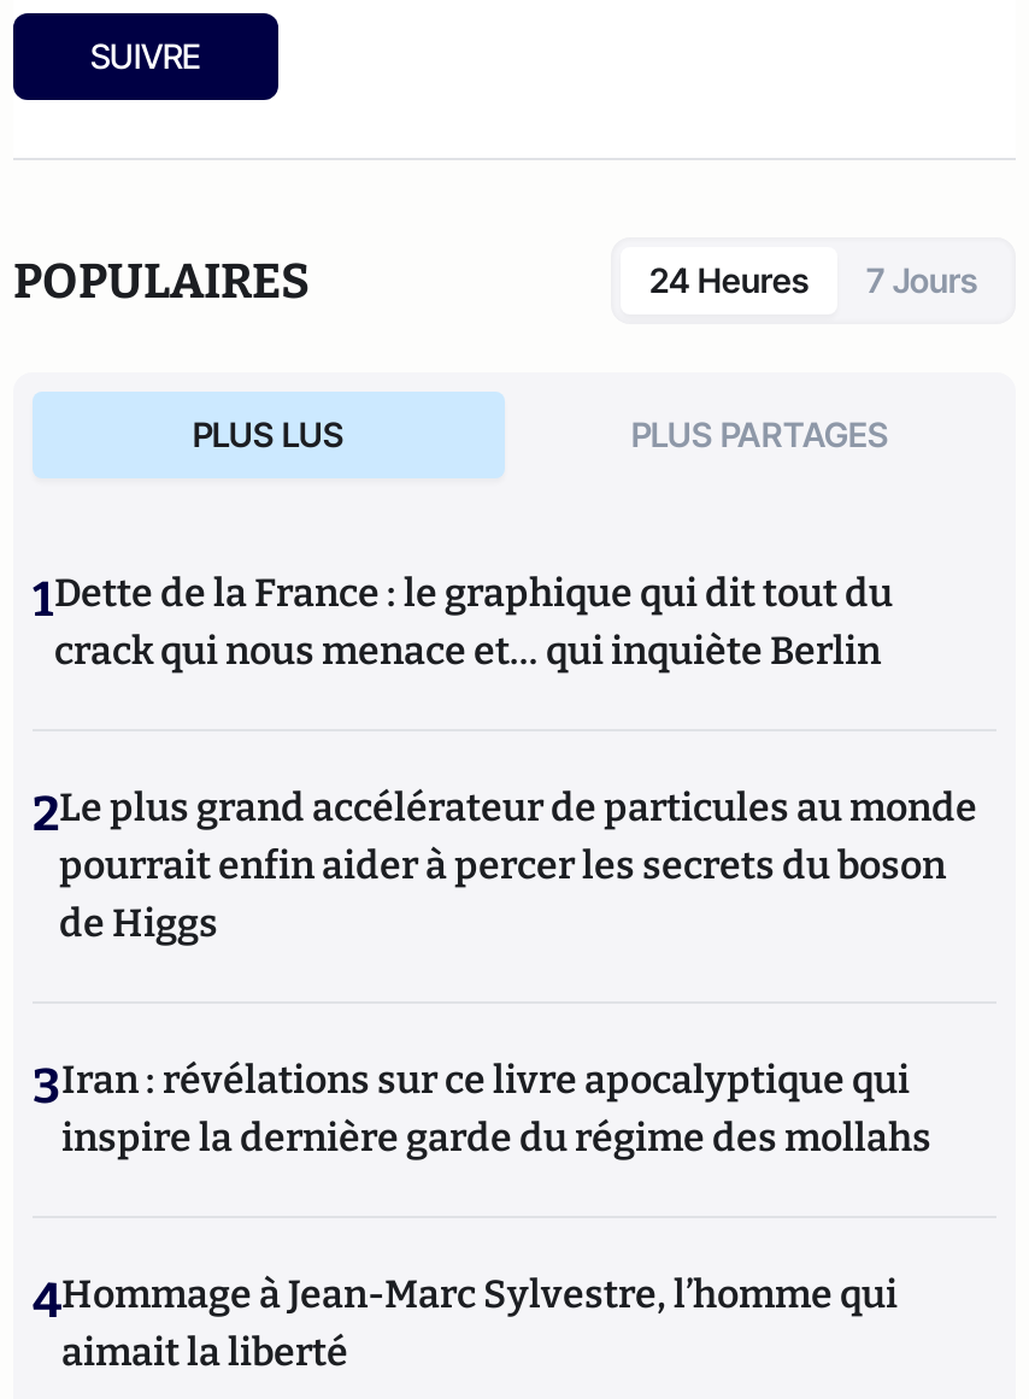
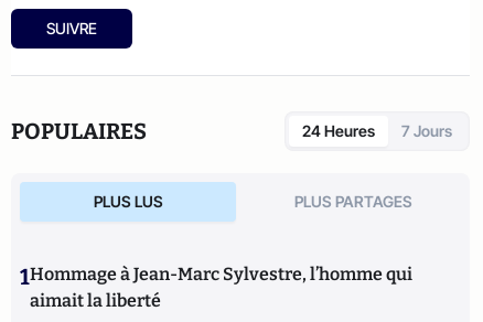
- 1Dette de la France : le graphique qui dit tout du
- crack qui nous menace et… qui inquiète Berlin
- 2Le plus grand accélérateur de particules au monde
- pourrait enfin aider à percer les secrets du boson
- de Higgs
- 3Iran : révélations sur ce livre apocalyptique qui
- inspire la dernière garde du régime des mollahs
- 4Hommage à Jean-Marc Sylvestre, l’homme qui
+ 1Hommage à Jean-Marc Sylvestre, l’homme qui
